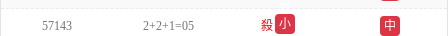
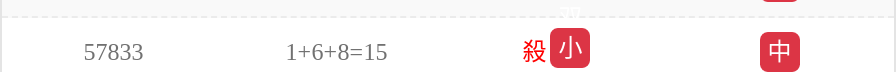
- 57143
+ 57833

- 2+2+1=05
+ 1+6+8=15
